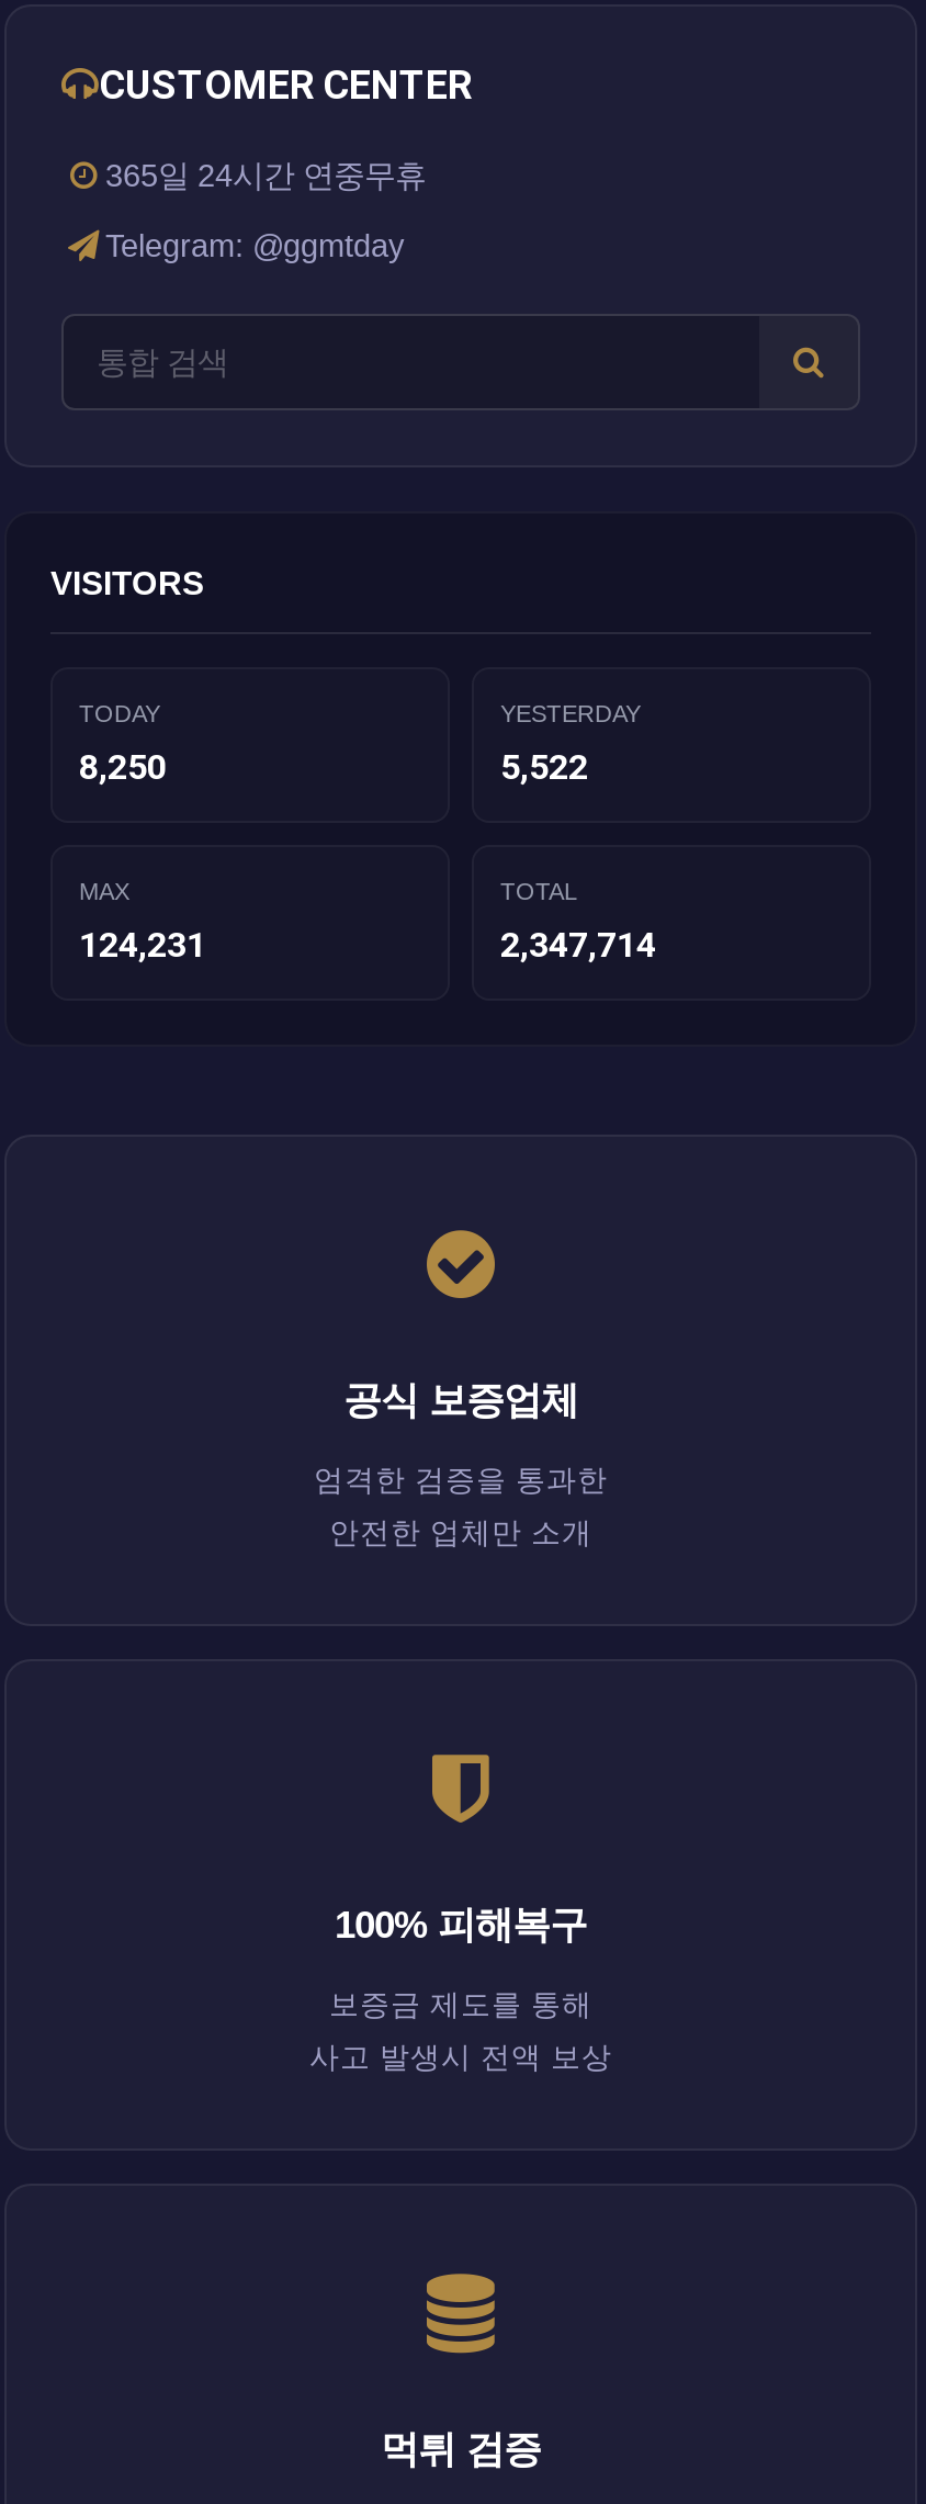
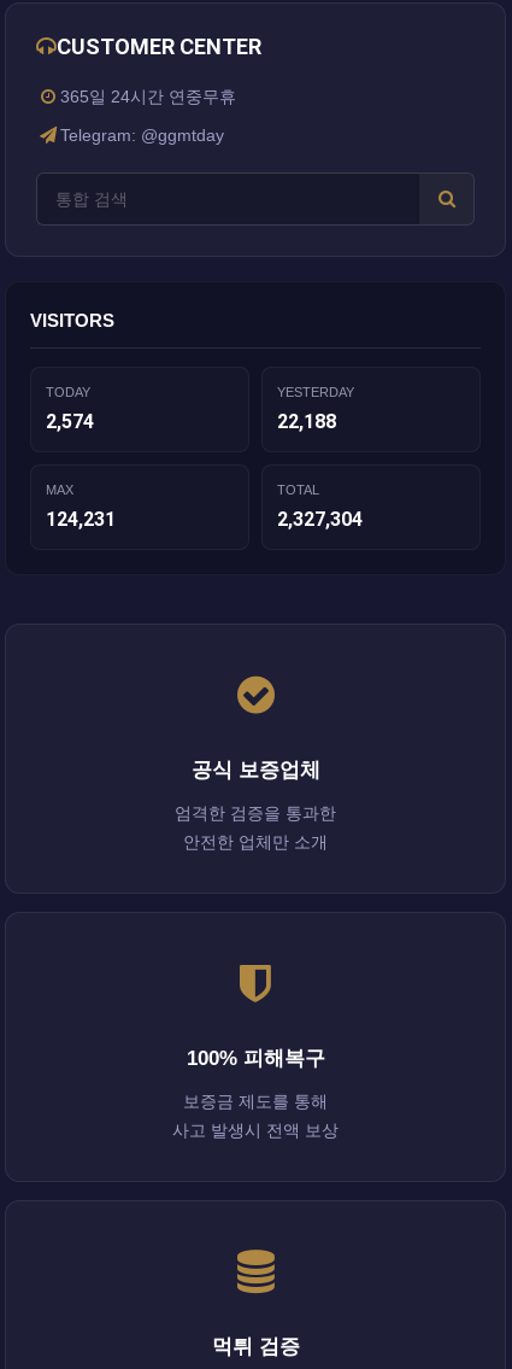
- 8,250
+ 2,574

- 5,522
+ 22,188

- 2,347,714
+ 2,327,304
